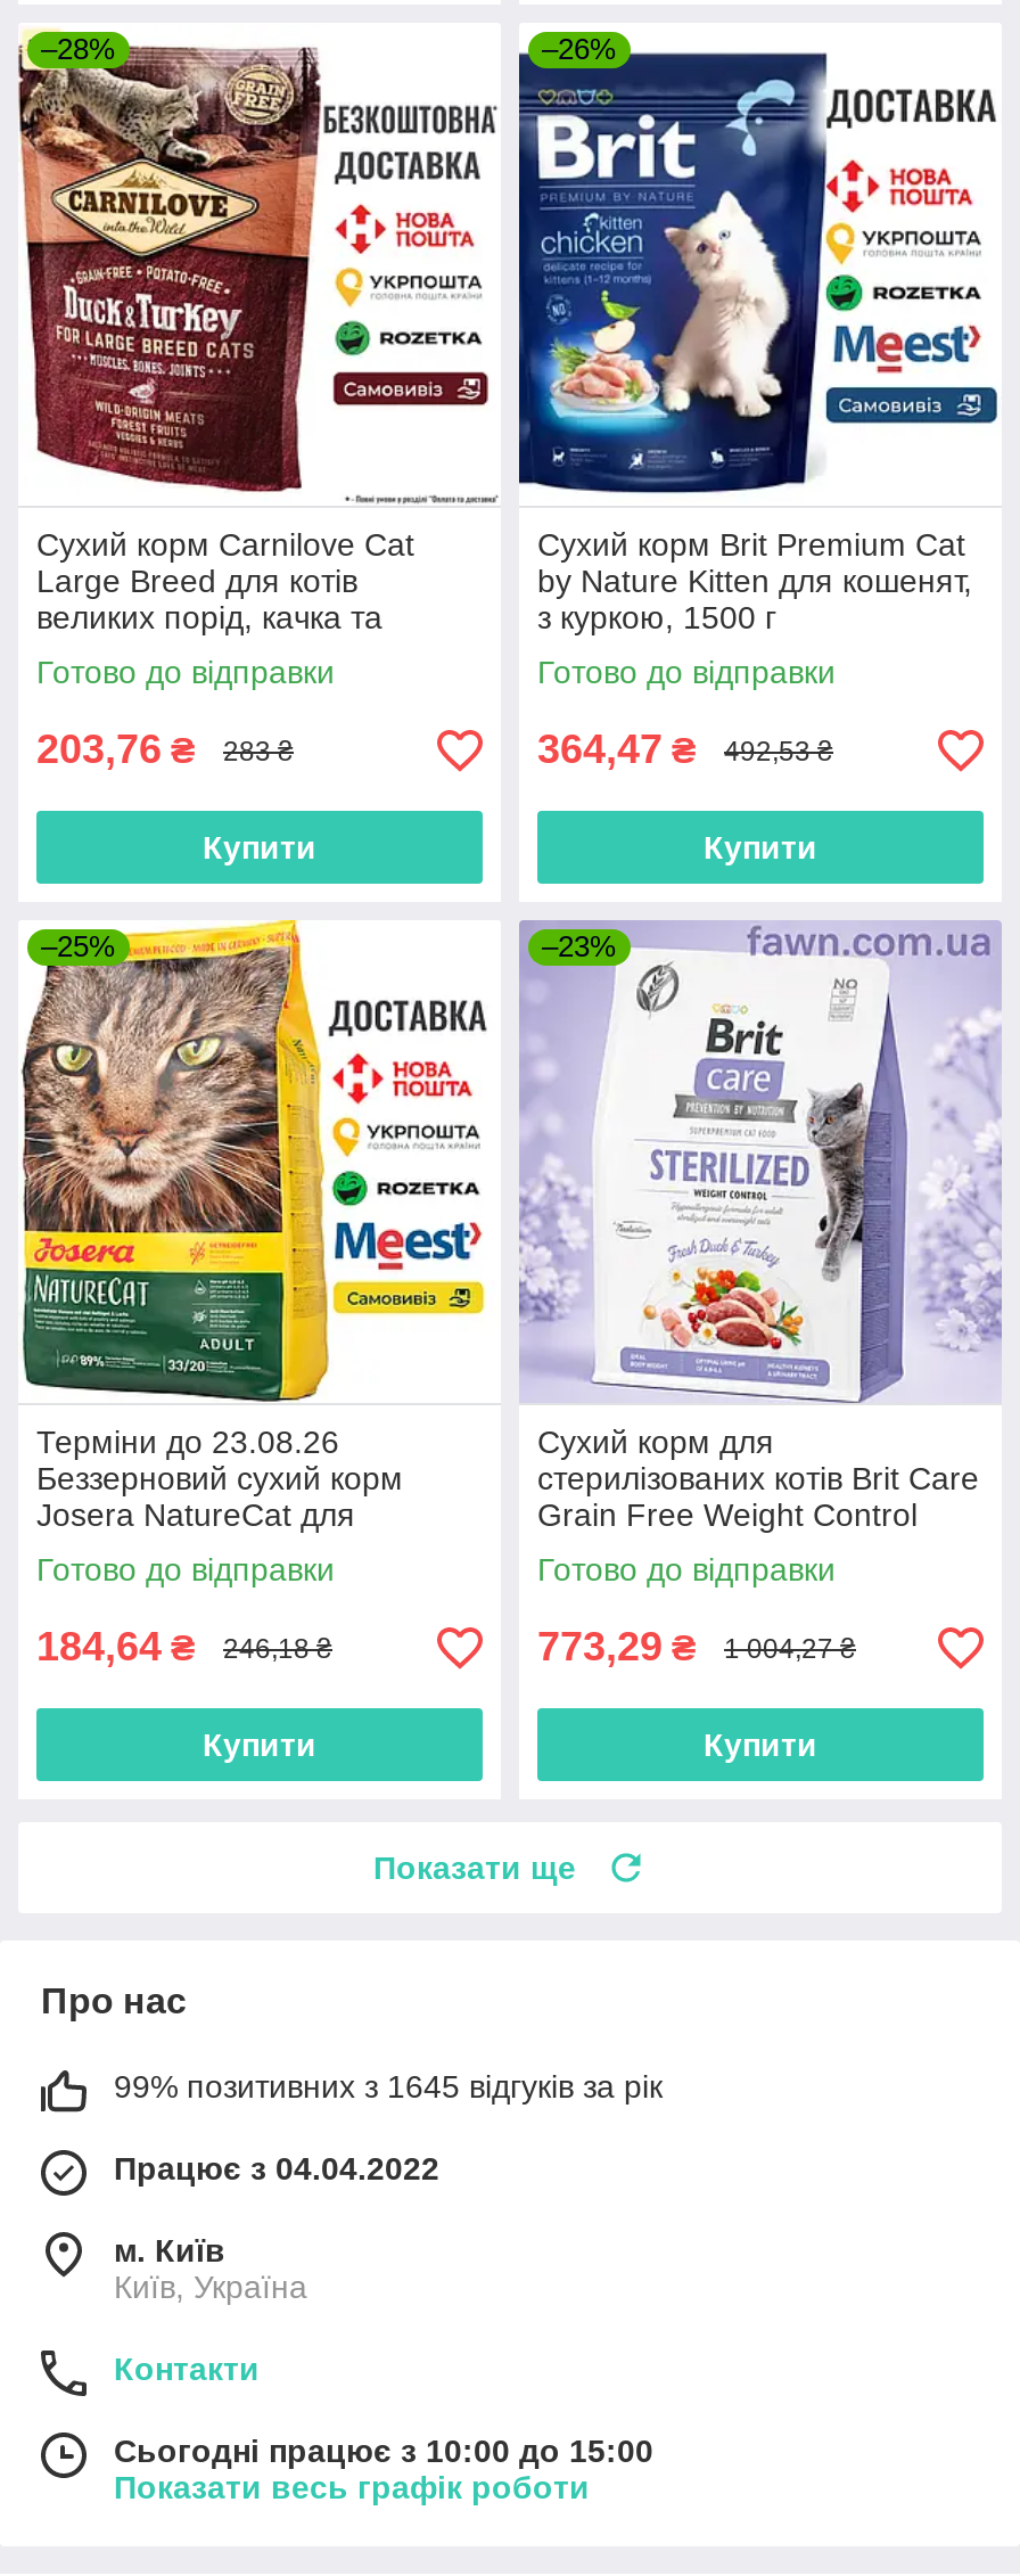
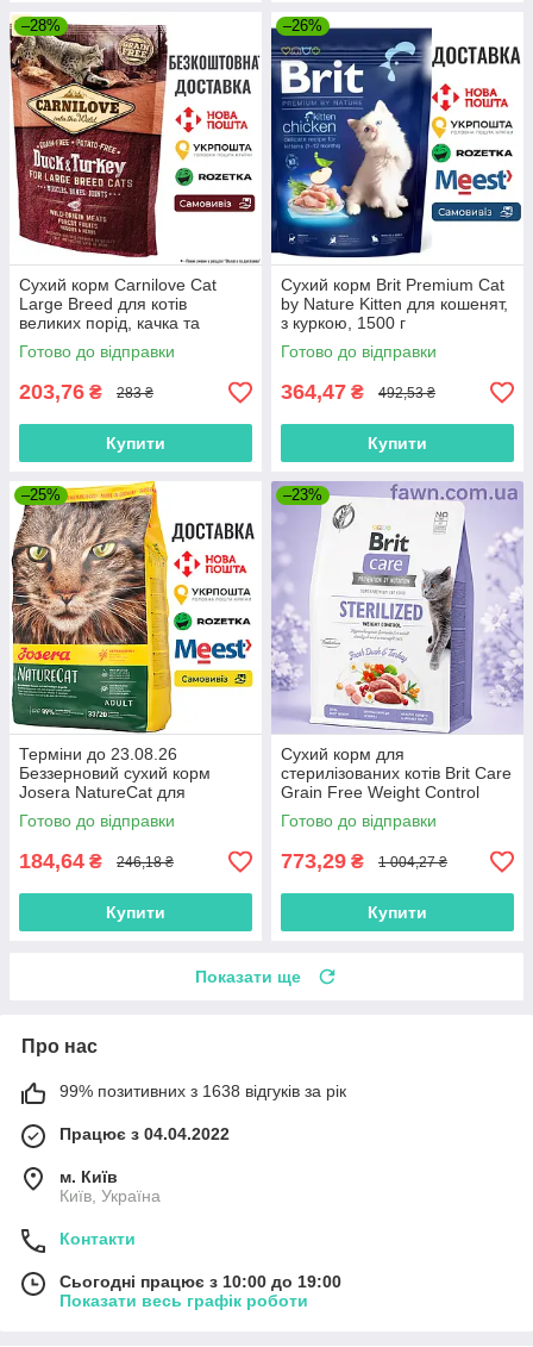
- 99% позитивних з 1645 відгуків за рік
+ 99% позитивних з 1638 відгуків за рік

- Сьогодні працює з 10:00 до 15:00
+ Сьогодні працює з 10:00 до 19:00
